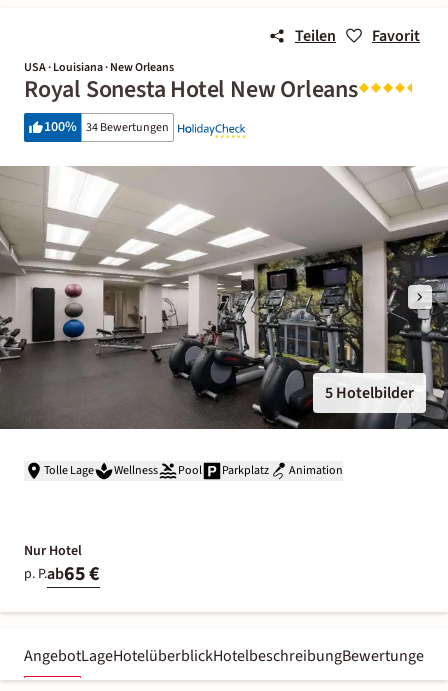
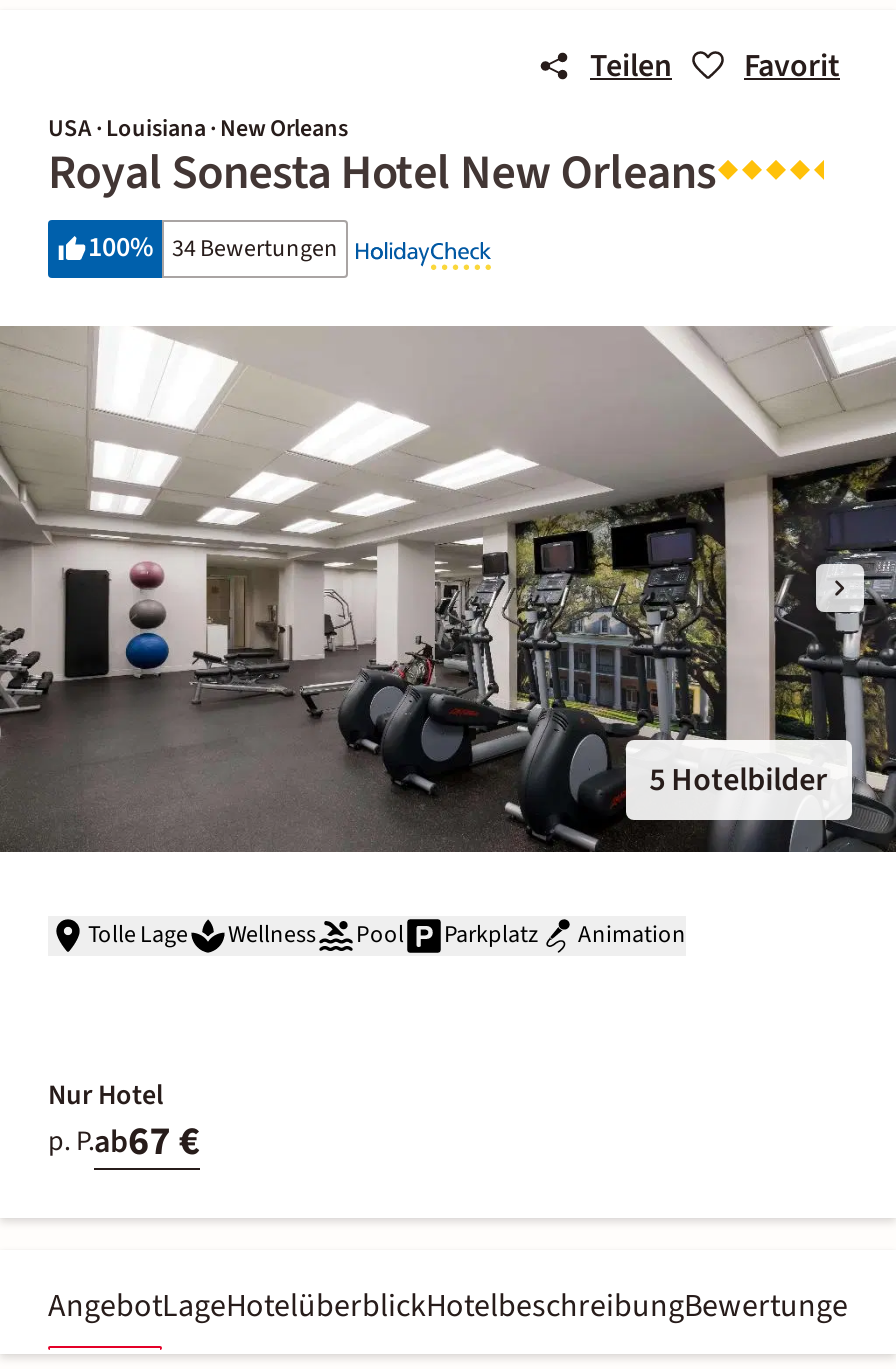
- p. P.ab65 €
+ p. P.ab67 €
